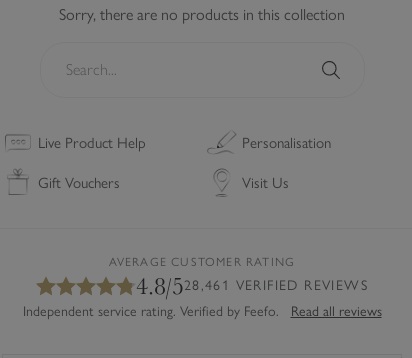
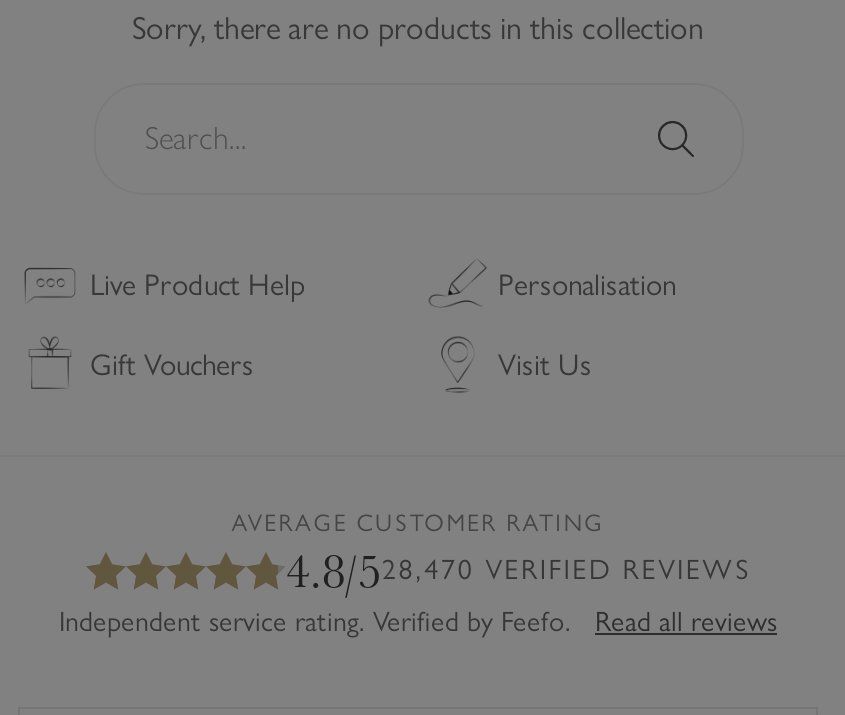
- 4.8/528,461 VERIFIED REVIEWS
+ 4.8/528,470 VERIFIED REVIEWS
